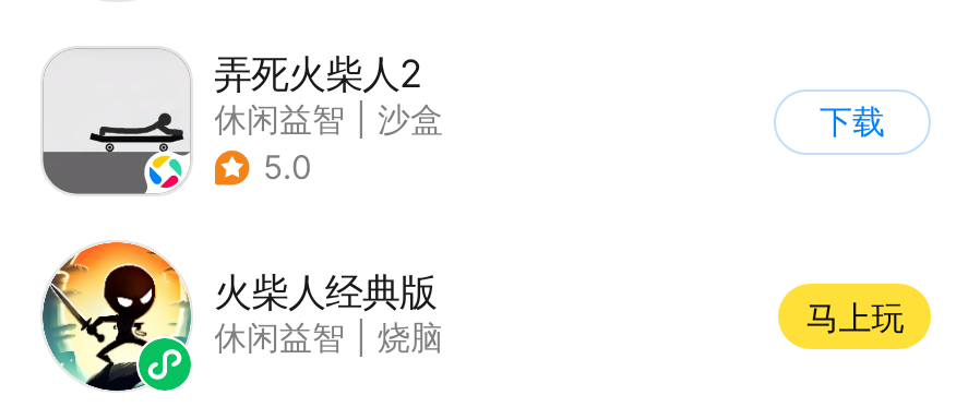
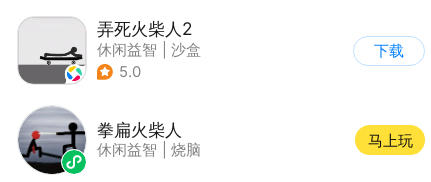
- [image]
- 火柴人经典版
+ [image]
+ 拳扁火柴人
